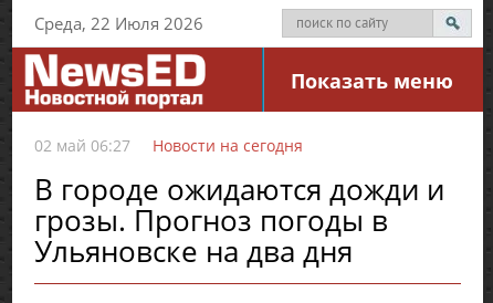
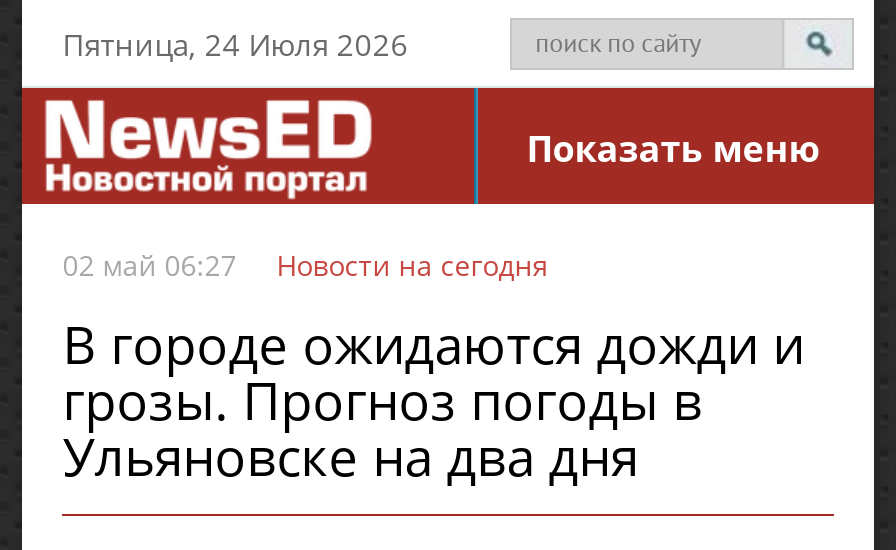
- Среда, 22 Июля 2026
+ Пятница, 24 Июля 2026
